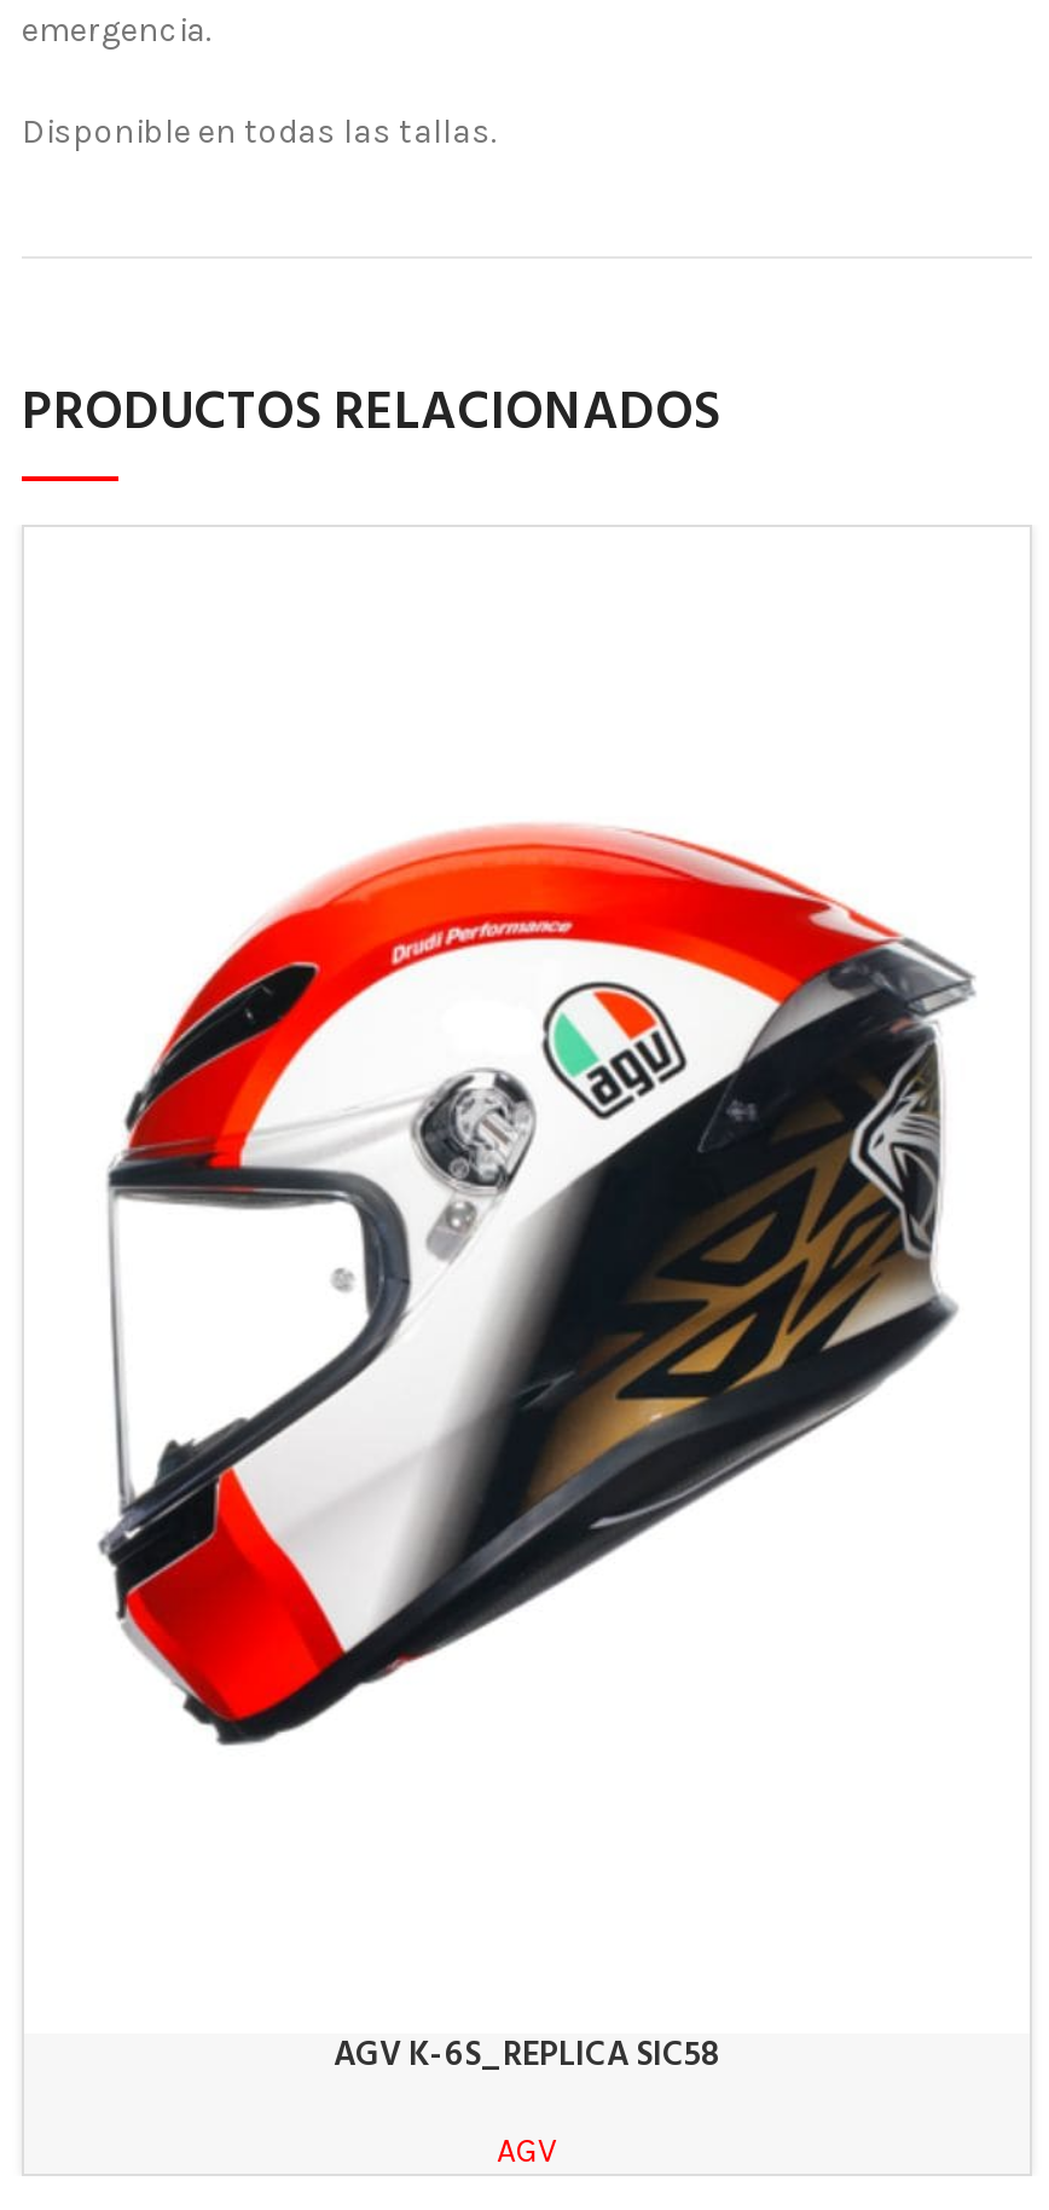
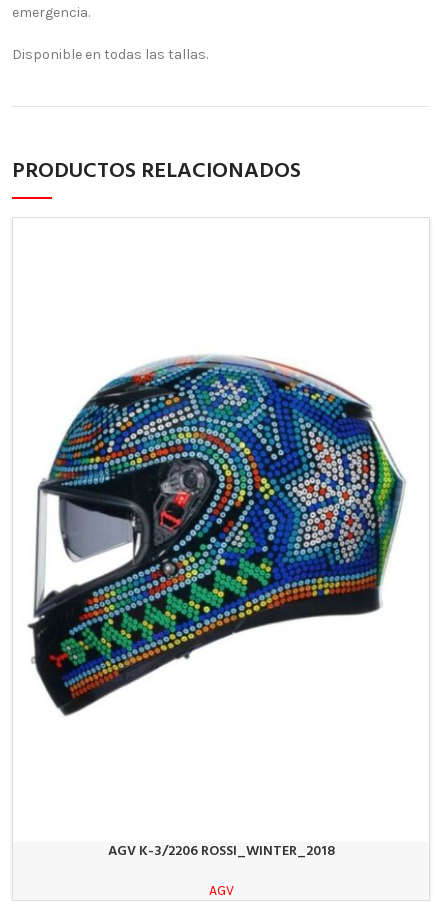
- [image]
+ [image]

- AGV K-6S_REPLICA SIC58
+ AGV K-3/2206 ROSSI_WINTER_2018
